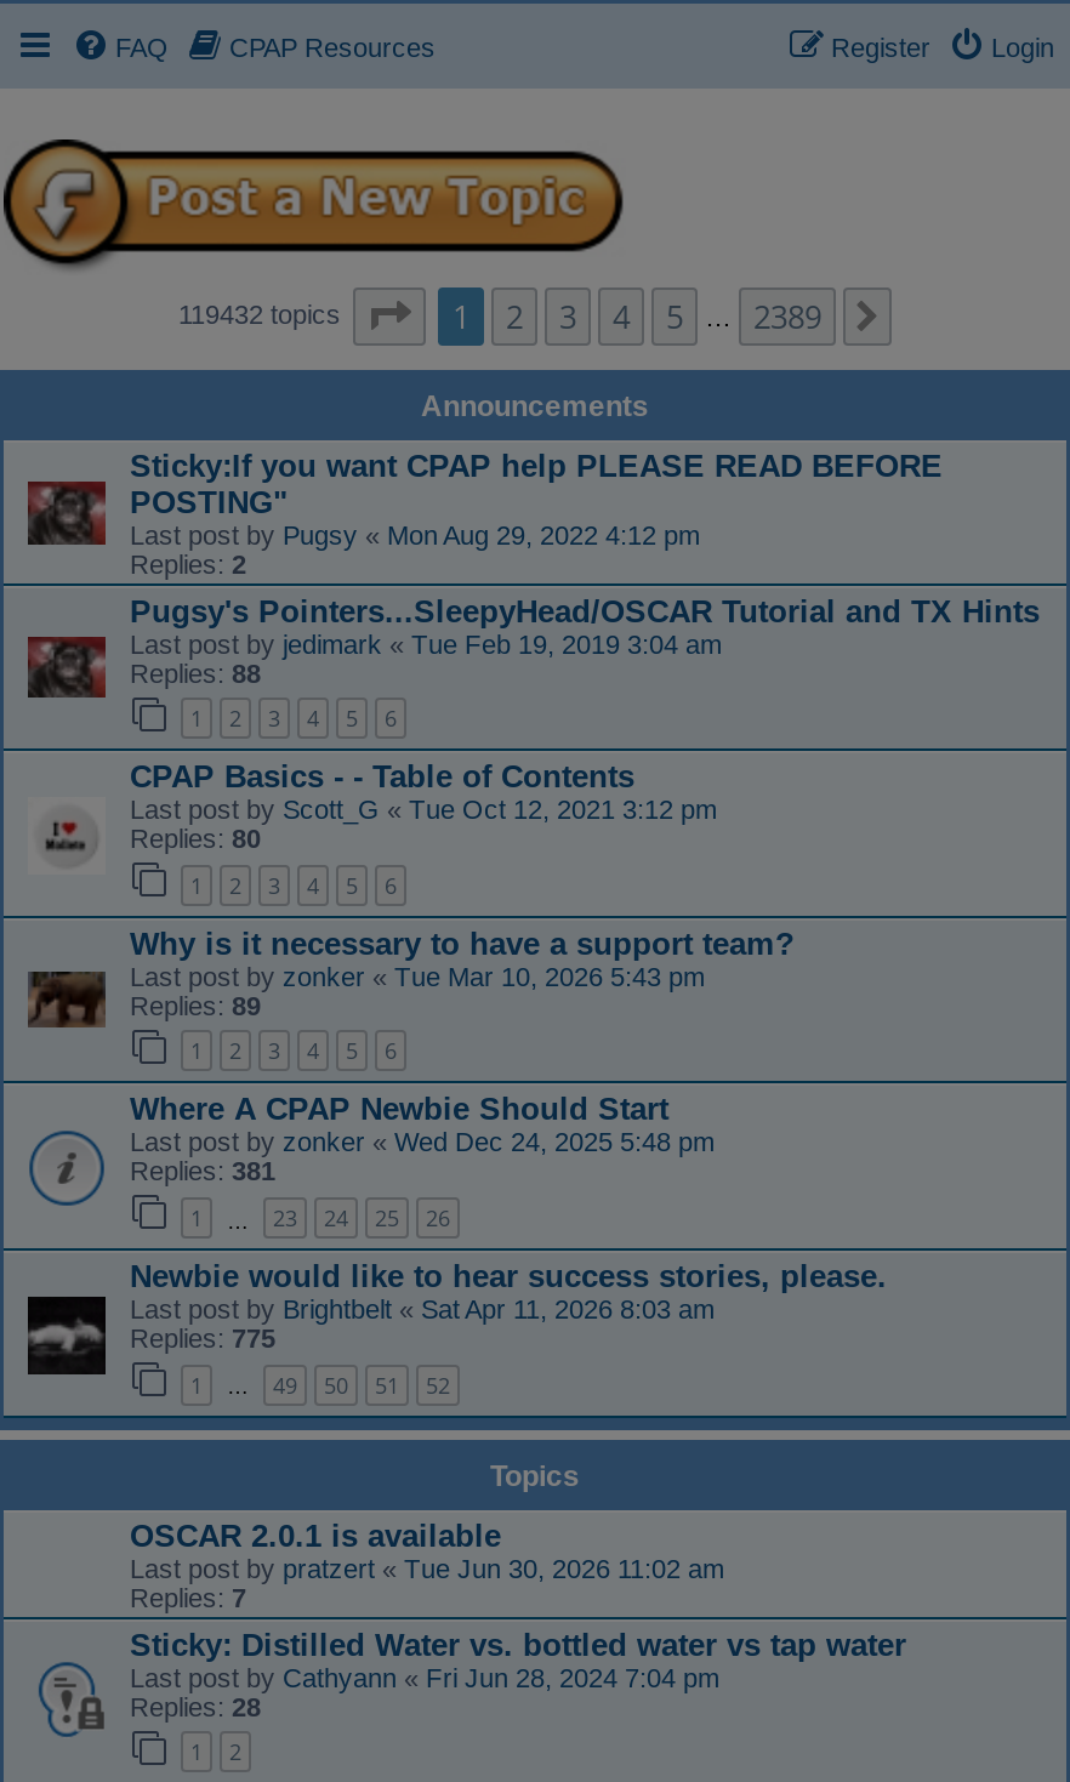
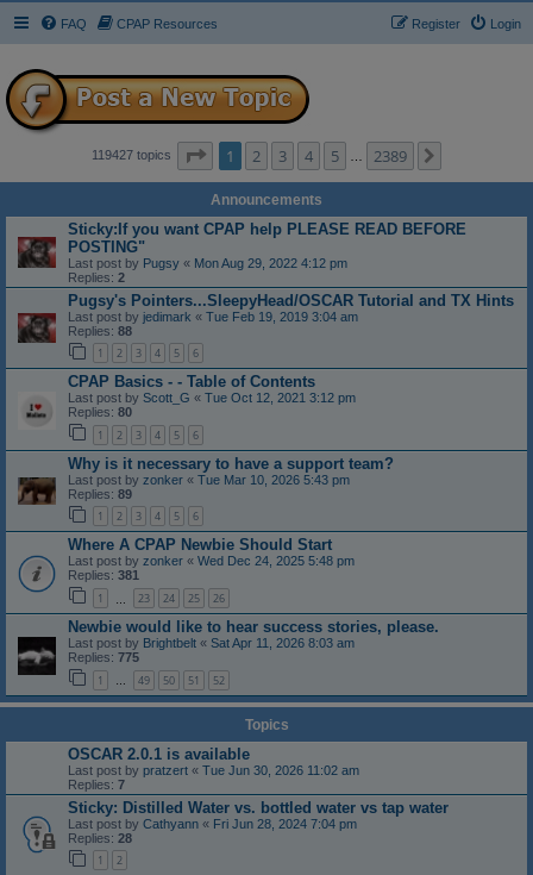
- 119432 topics
+ 119427 topics
